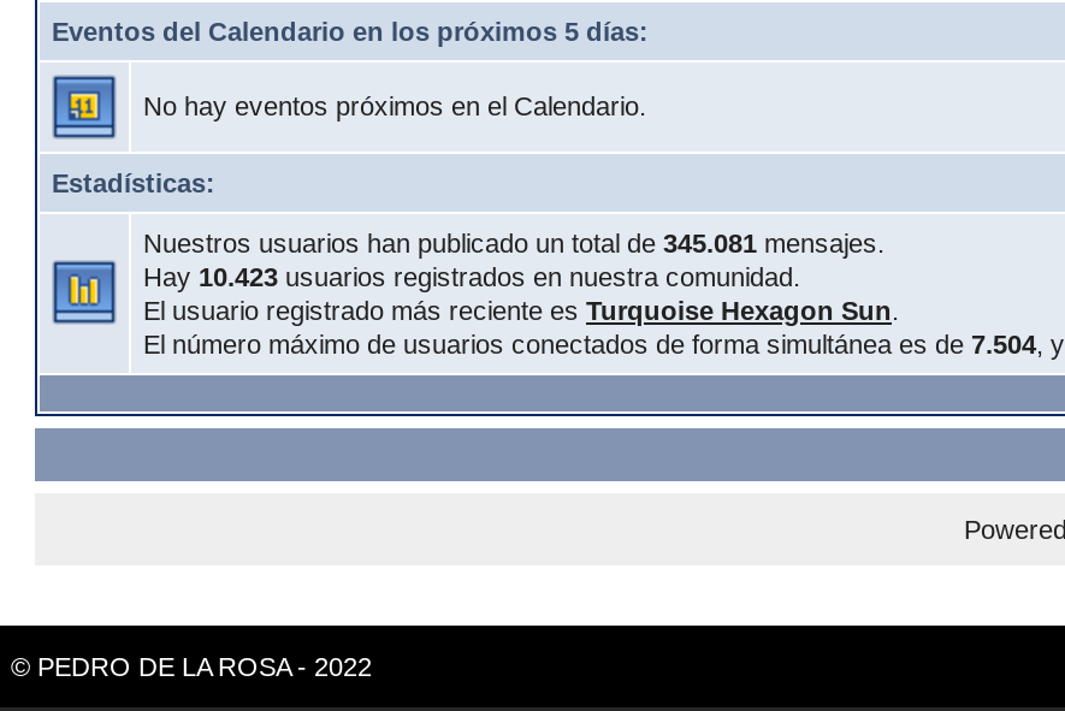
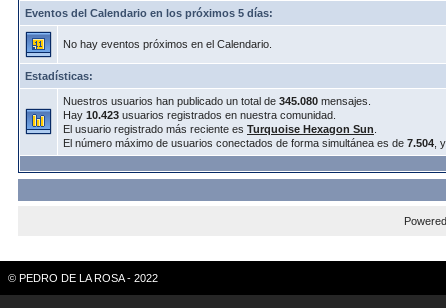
- Nuestros usuarios han publicado un total de 345.081 mensajes.
+ Nuestros usuarios han publicado un total de 345.080 mensajes.
